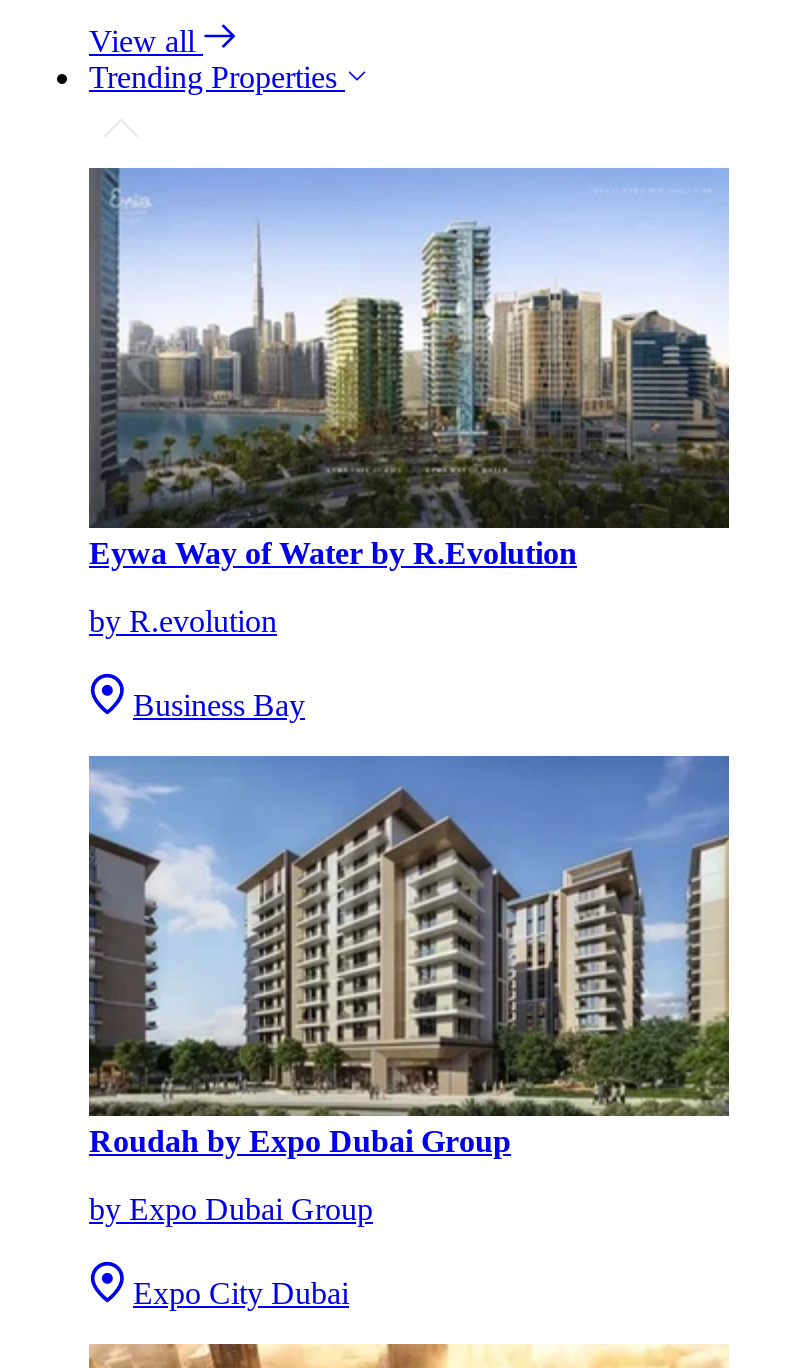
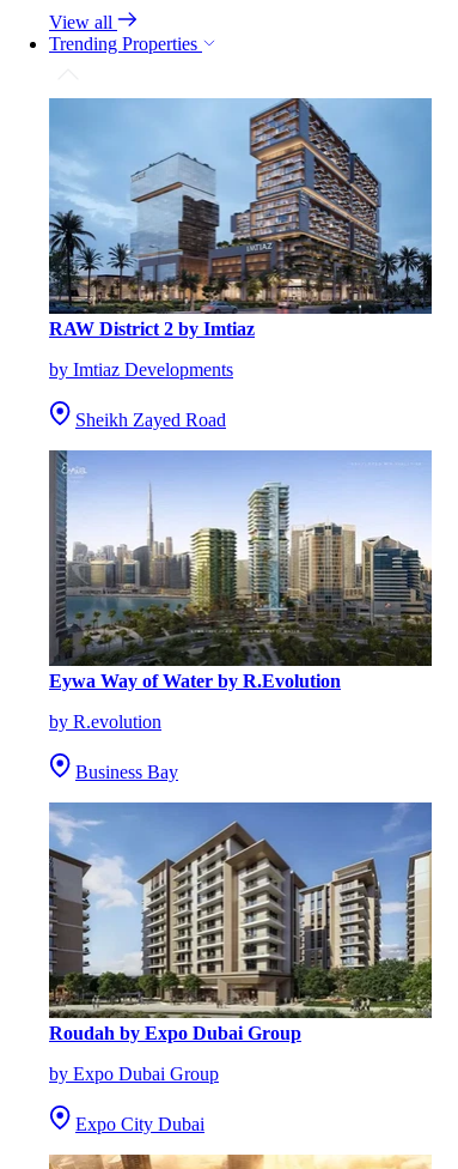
+ [image]
+ RAW District 2 by Imtiaz
+ by Imtiaz Developments
+ Sheikh Zayed Road
